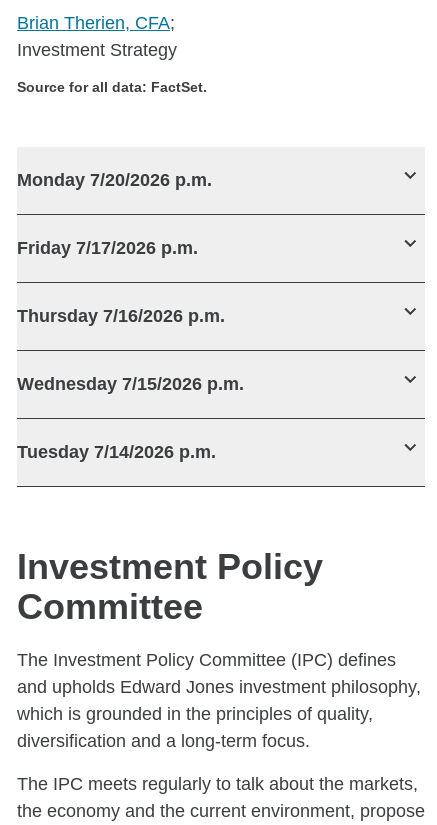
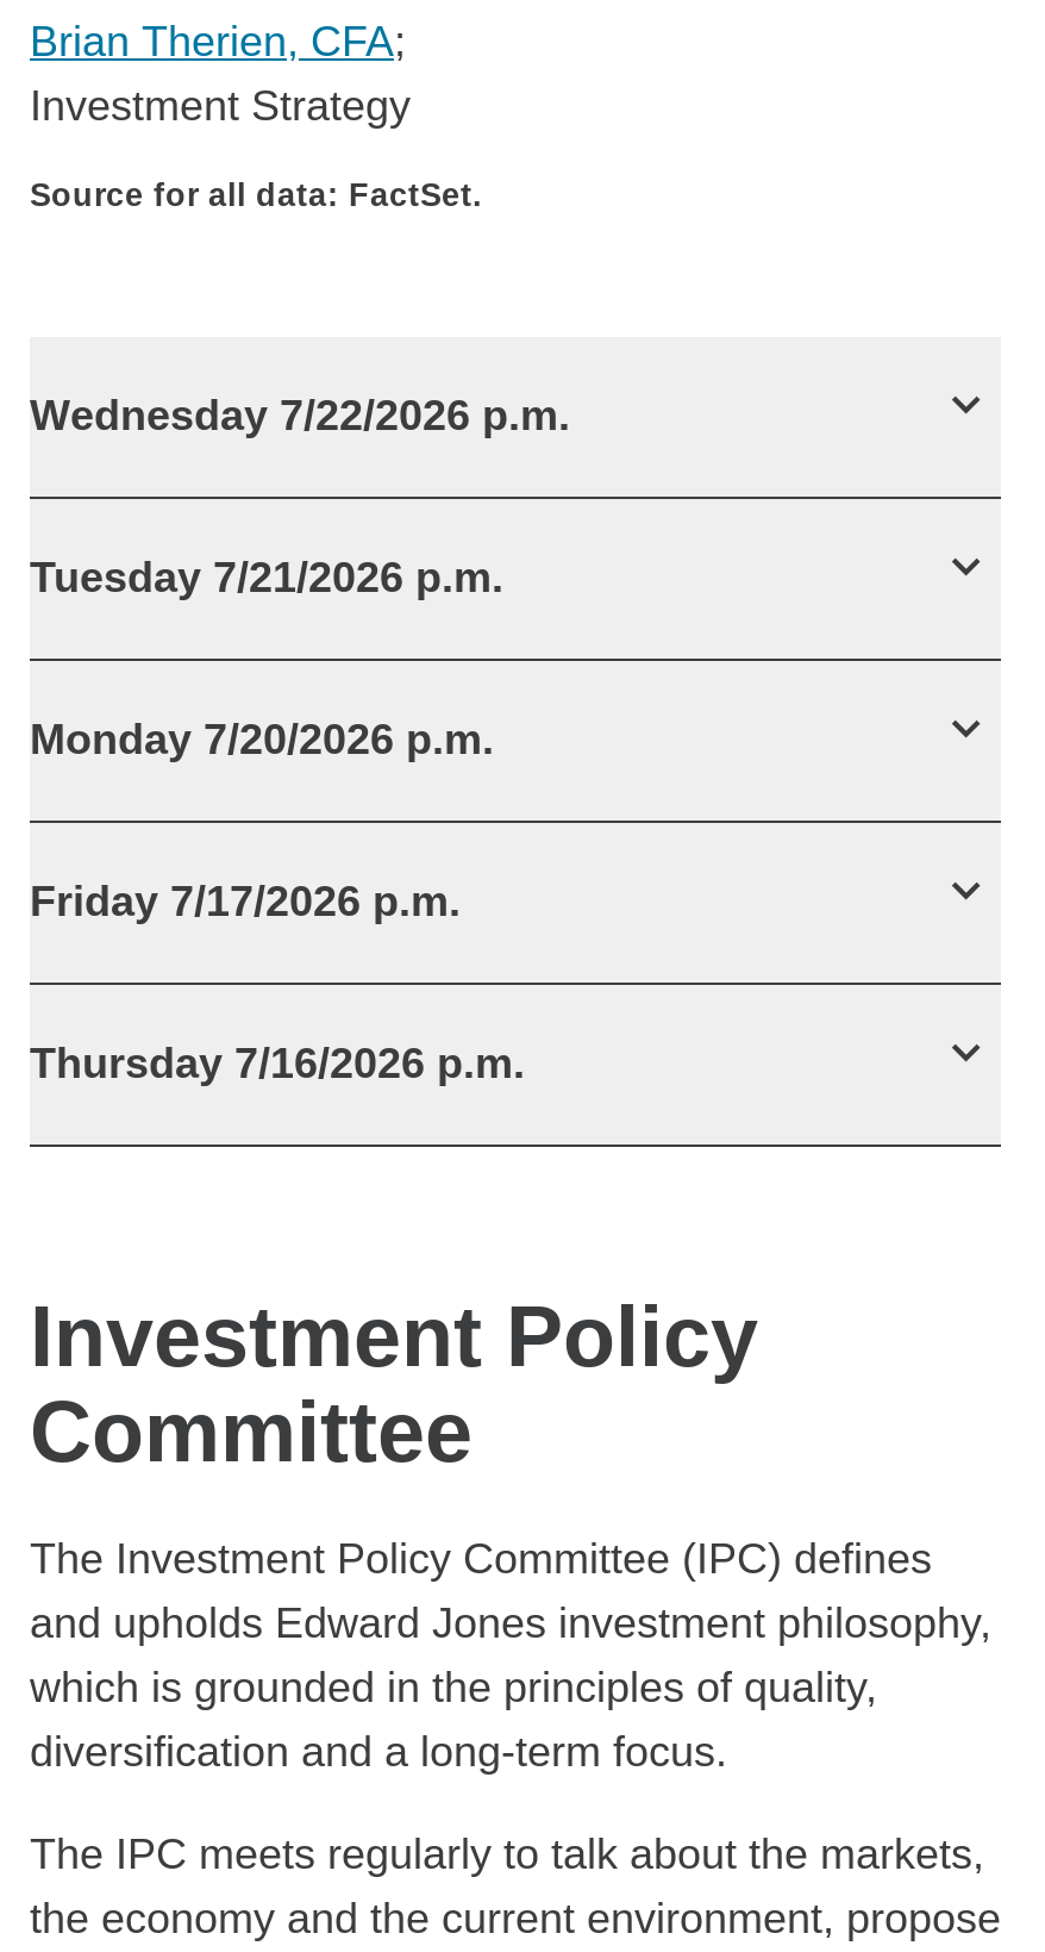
+ Wednesday 7/22/2026 p.m.
+ Tuesday 7/21/2026 p.m.

moved down: Monday 7/20/2026 p.m. | Friday 7/17/2026 p.m. | Thursday 7/16/2026 p.m.

- Wednesday 7/15/2026 p.m.
- Tuesday 7/14/2026 p.m.
